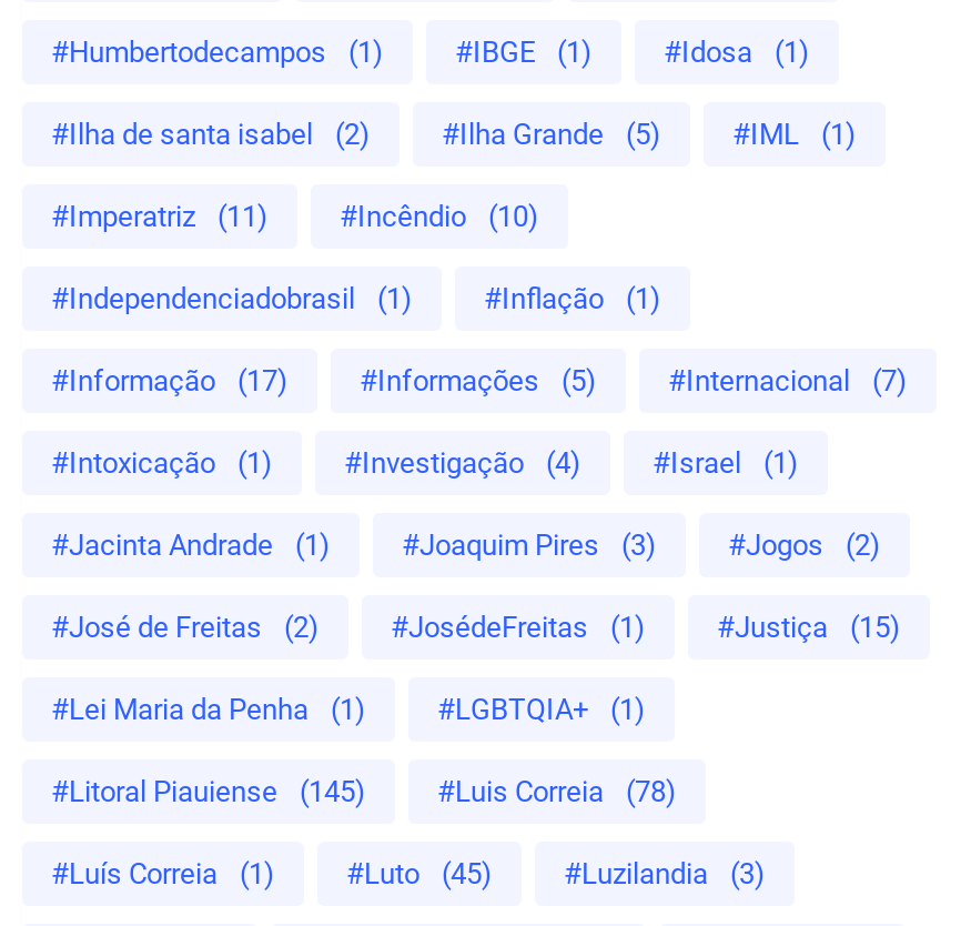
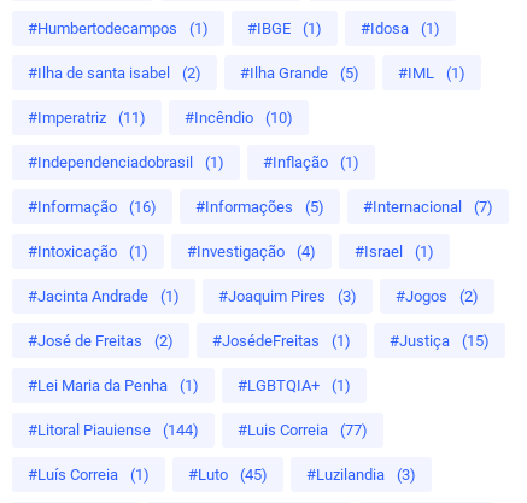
- #Informação (17)
+ #Informação (16)

- #Litoral Piauiense (145)
+ #Litoral Piauiense (144)

- #Luis Correia (78)
+ #Luis Correia (77)
